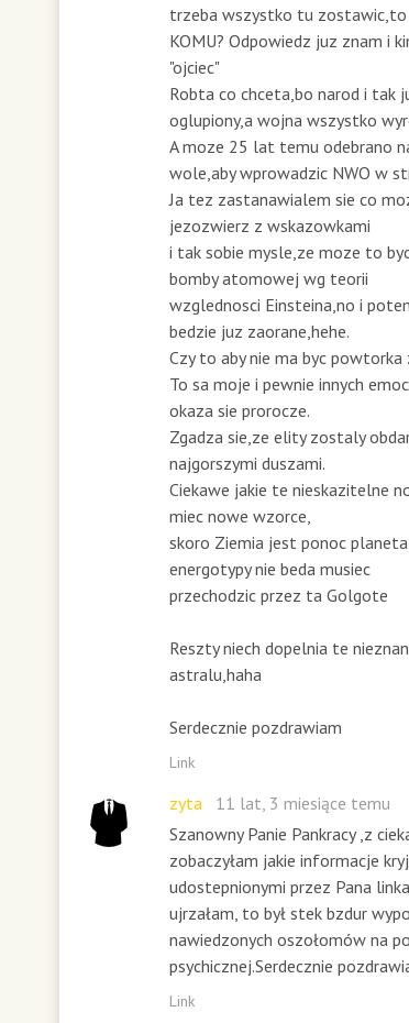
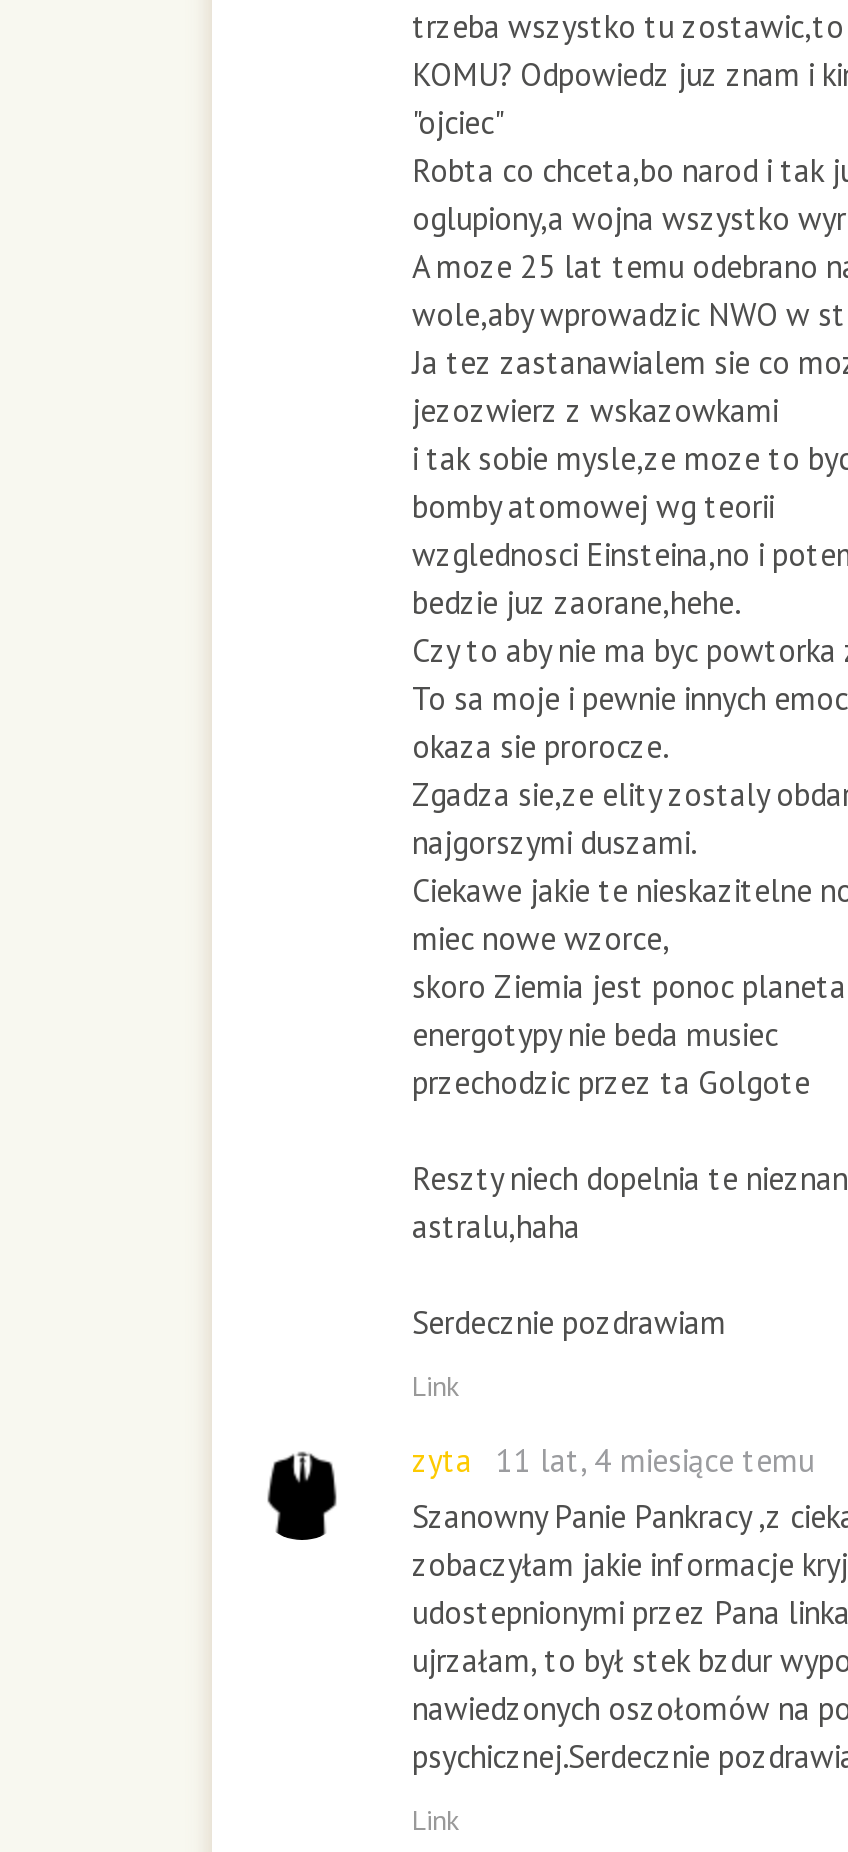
- zyta 11 lat, 3 miesiące temu
+ zyta 11 lat, 4 miesiące temu
